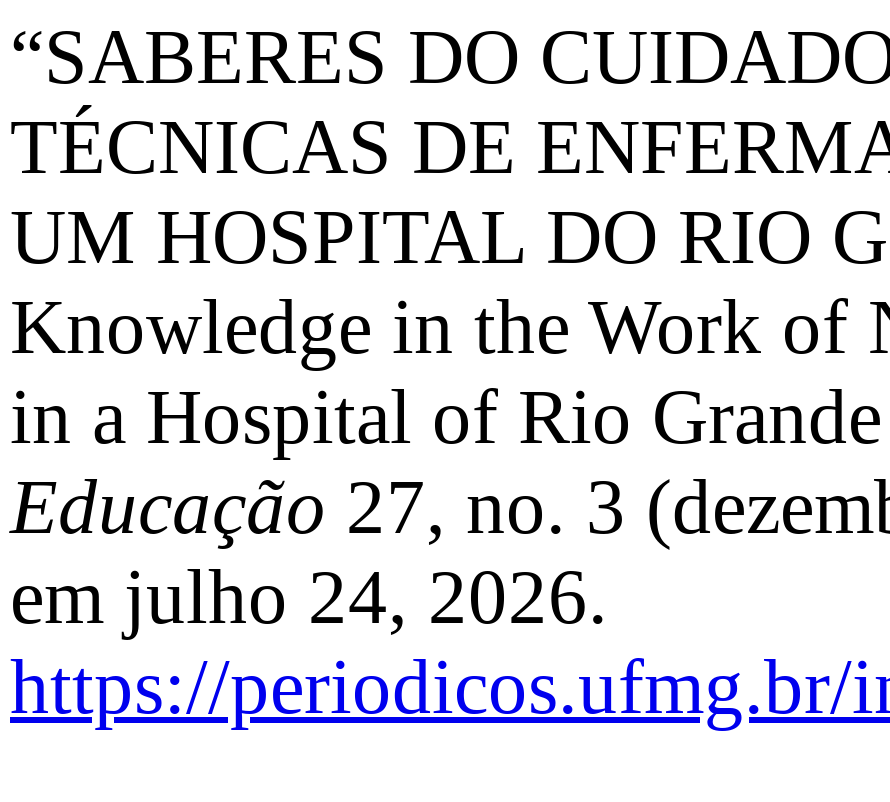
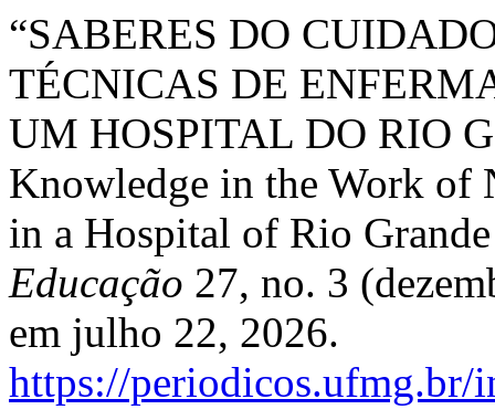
- em julho 24, 2026.
+ em julho 22, 2026.
